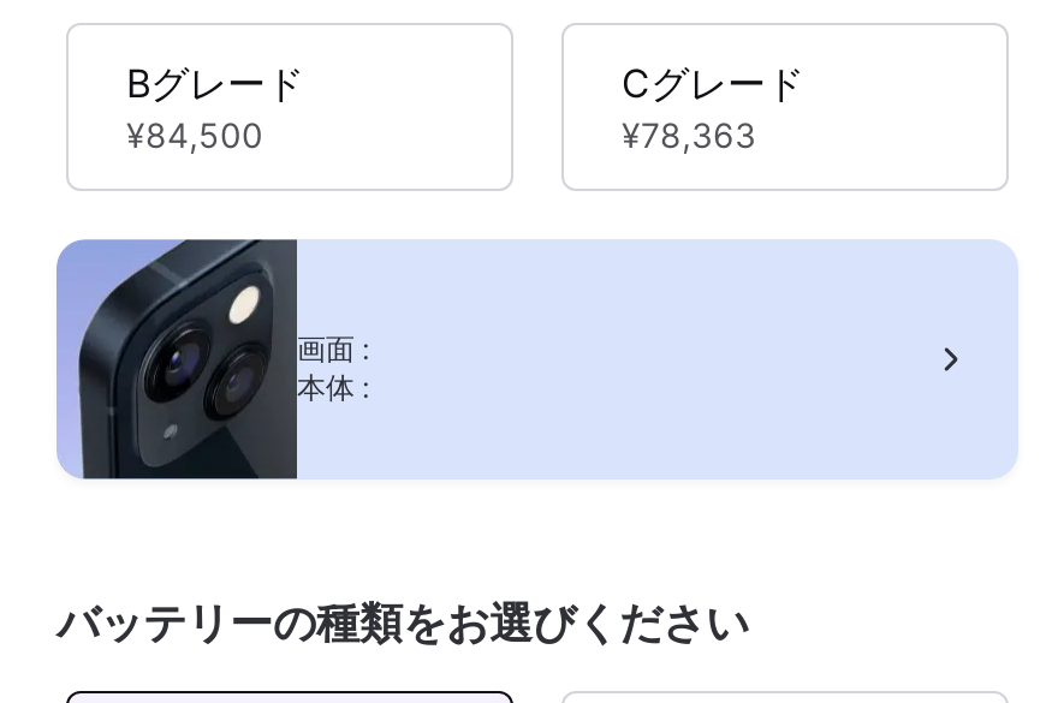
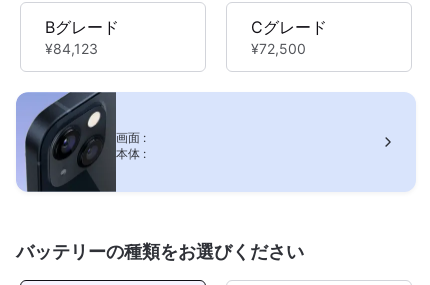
- ¥84,500
+ ¥84,123

- ¥78,363
+ ¥72,500
